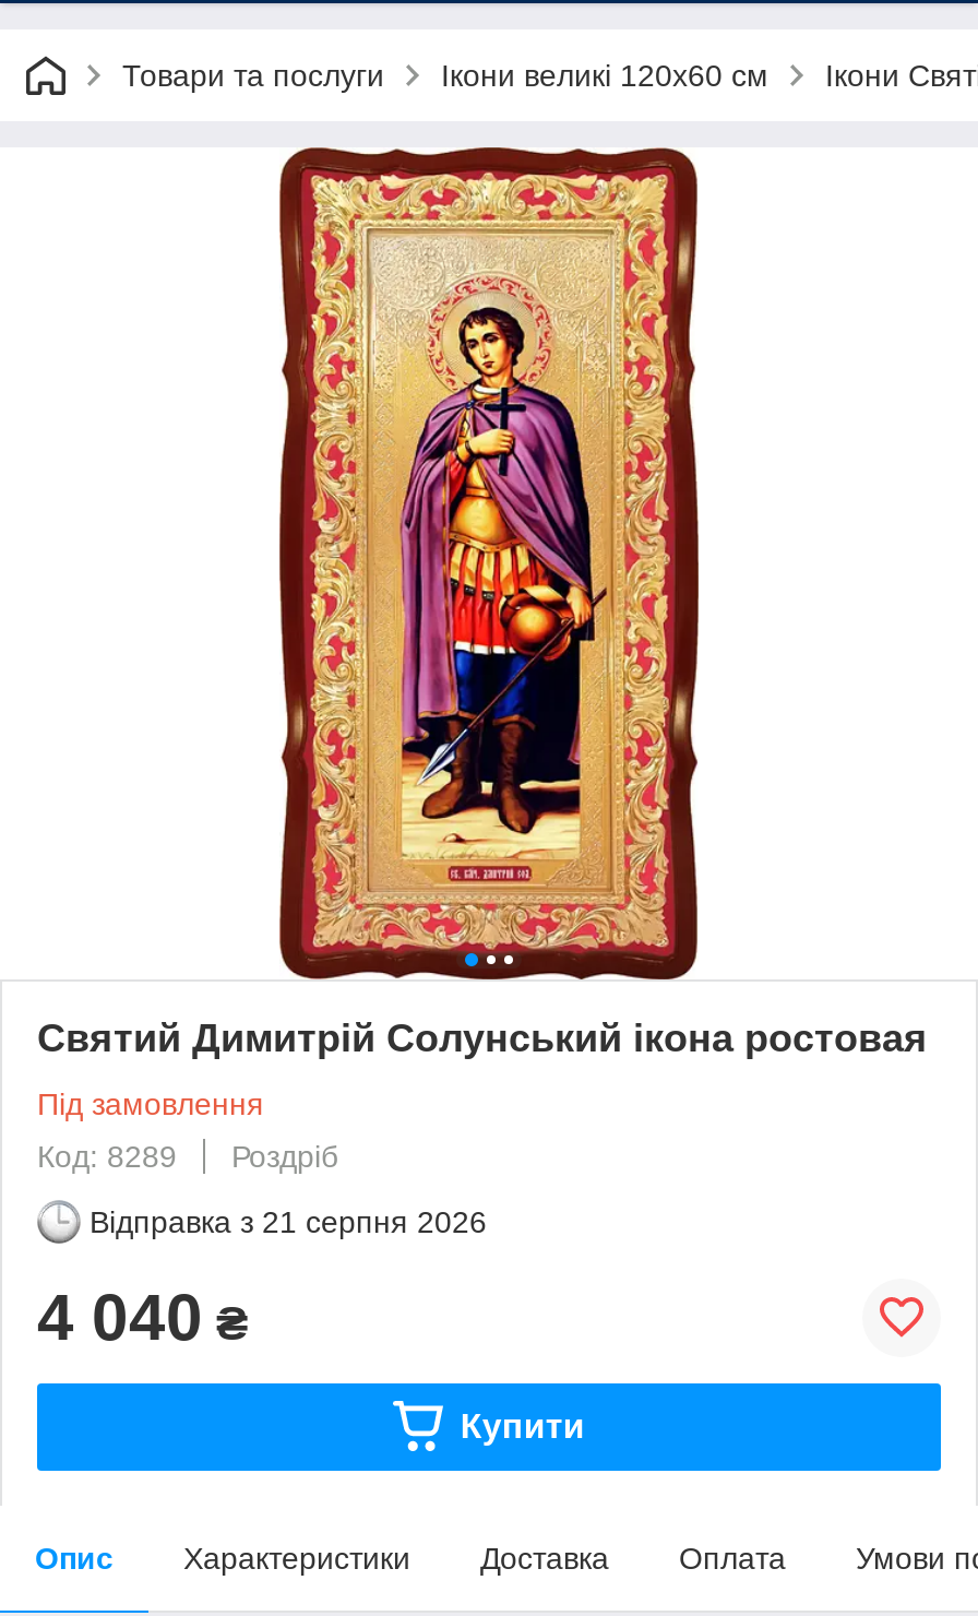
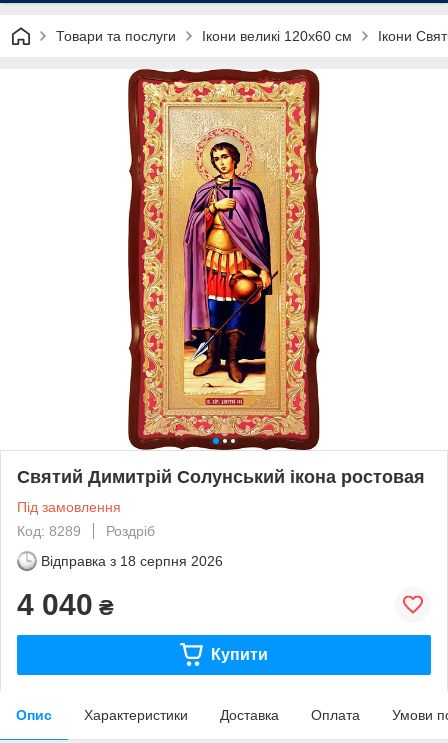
- Відправка з 21 серпня 2026
+ Відправка з 18 серпня 2026
